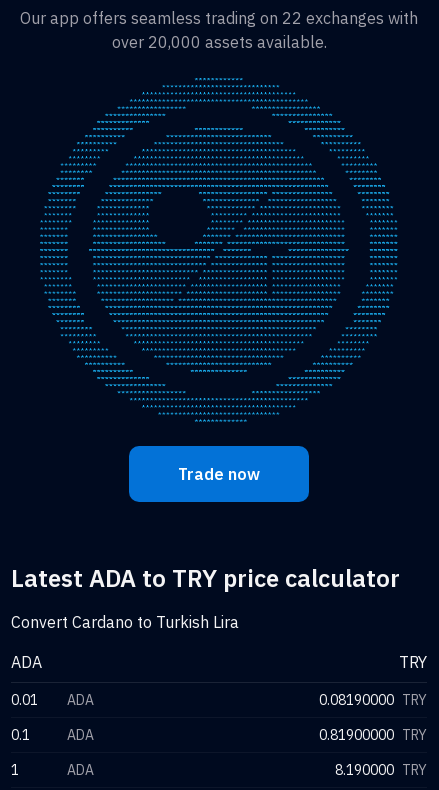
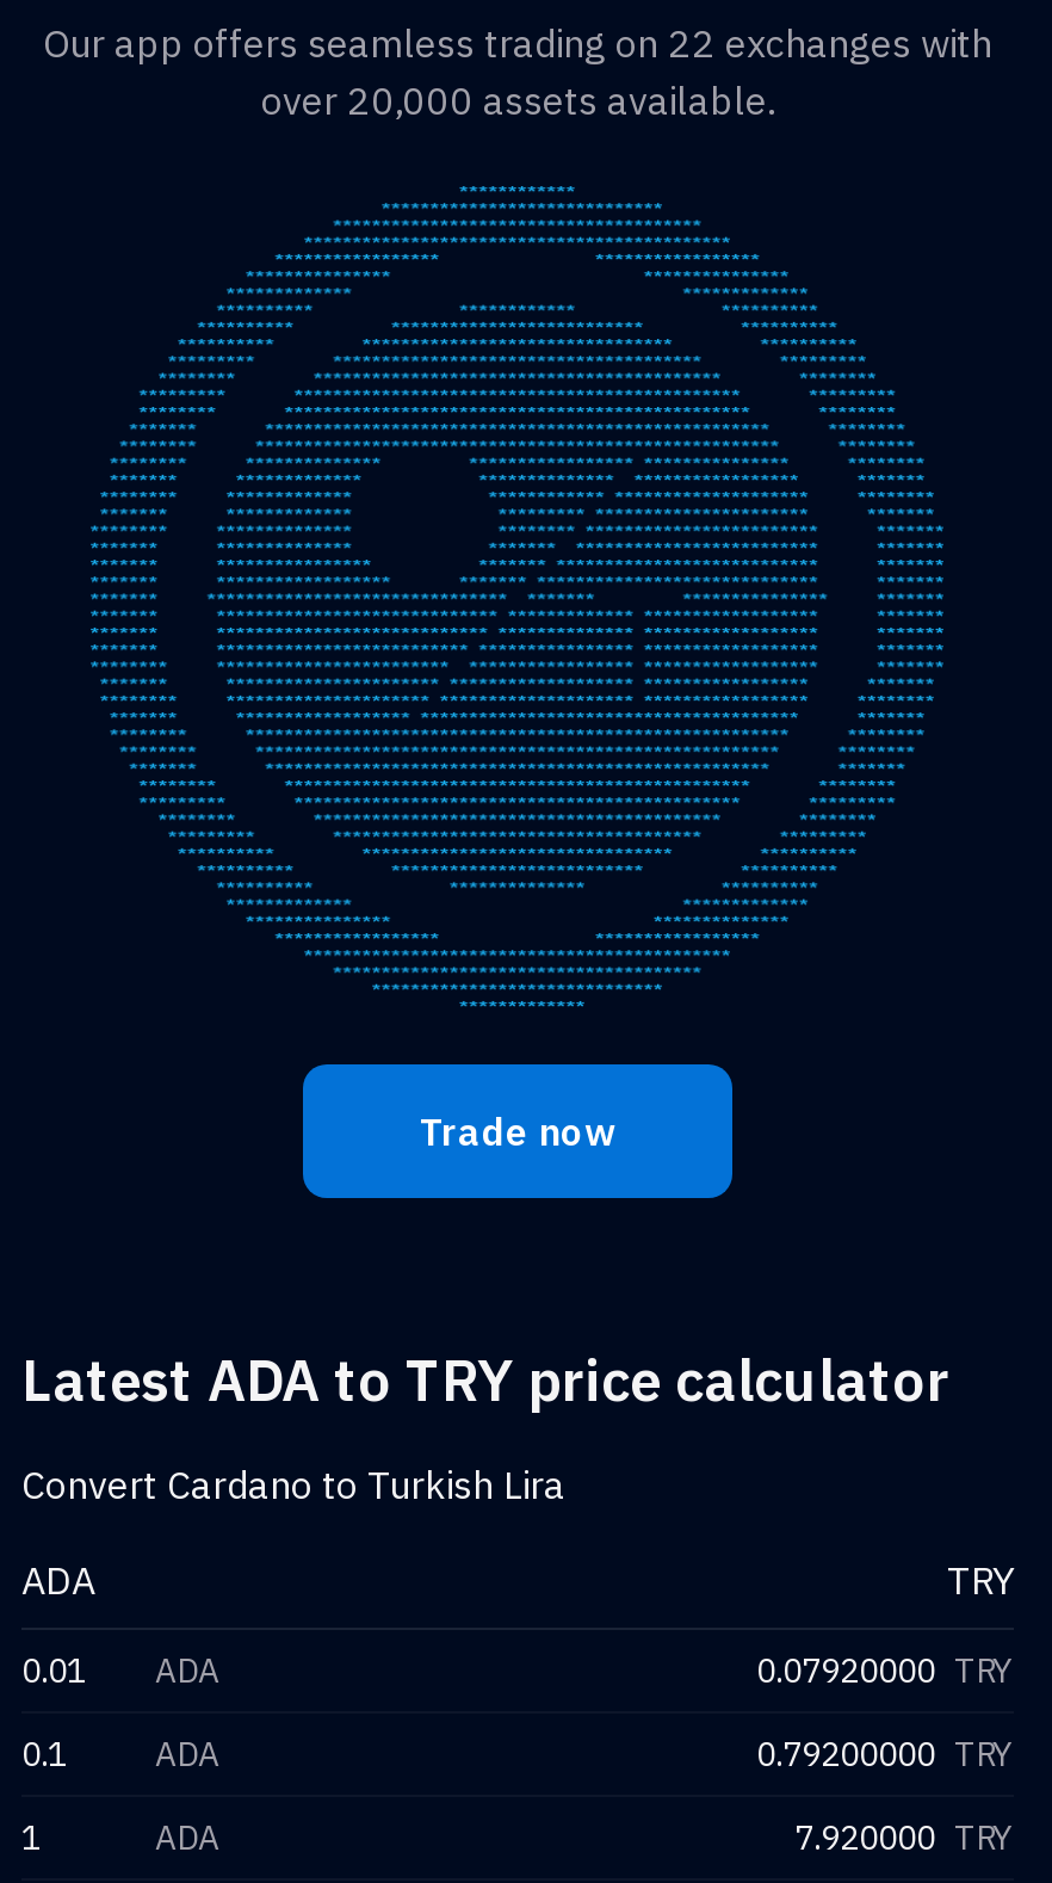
- 0.08190000 TRY
+ 0.07920000 TRY

- 0.81900000 TRY
+ 0.79200000 TRY

- 8.190000 TRY
+ 7.920000 TRY
